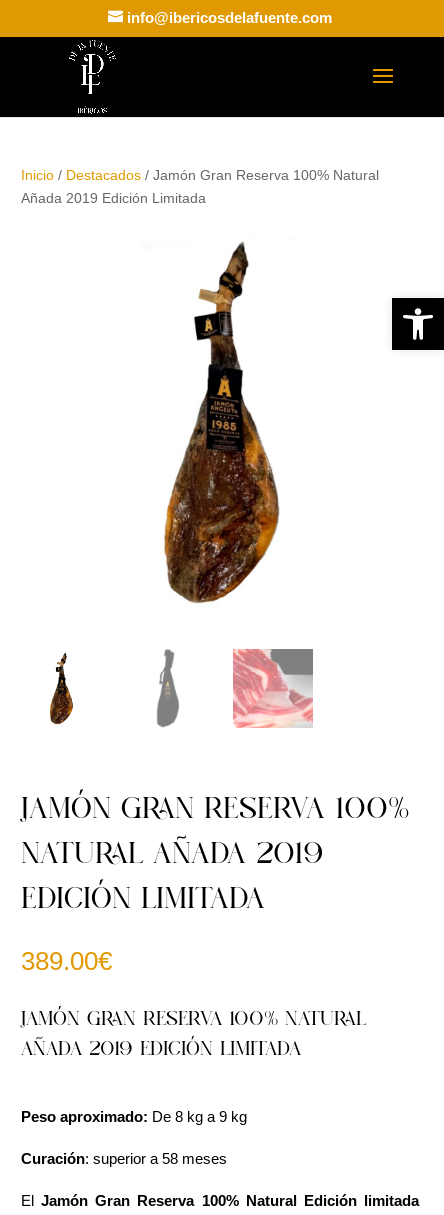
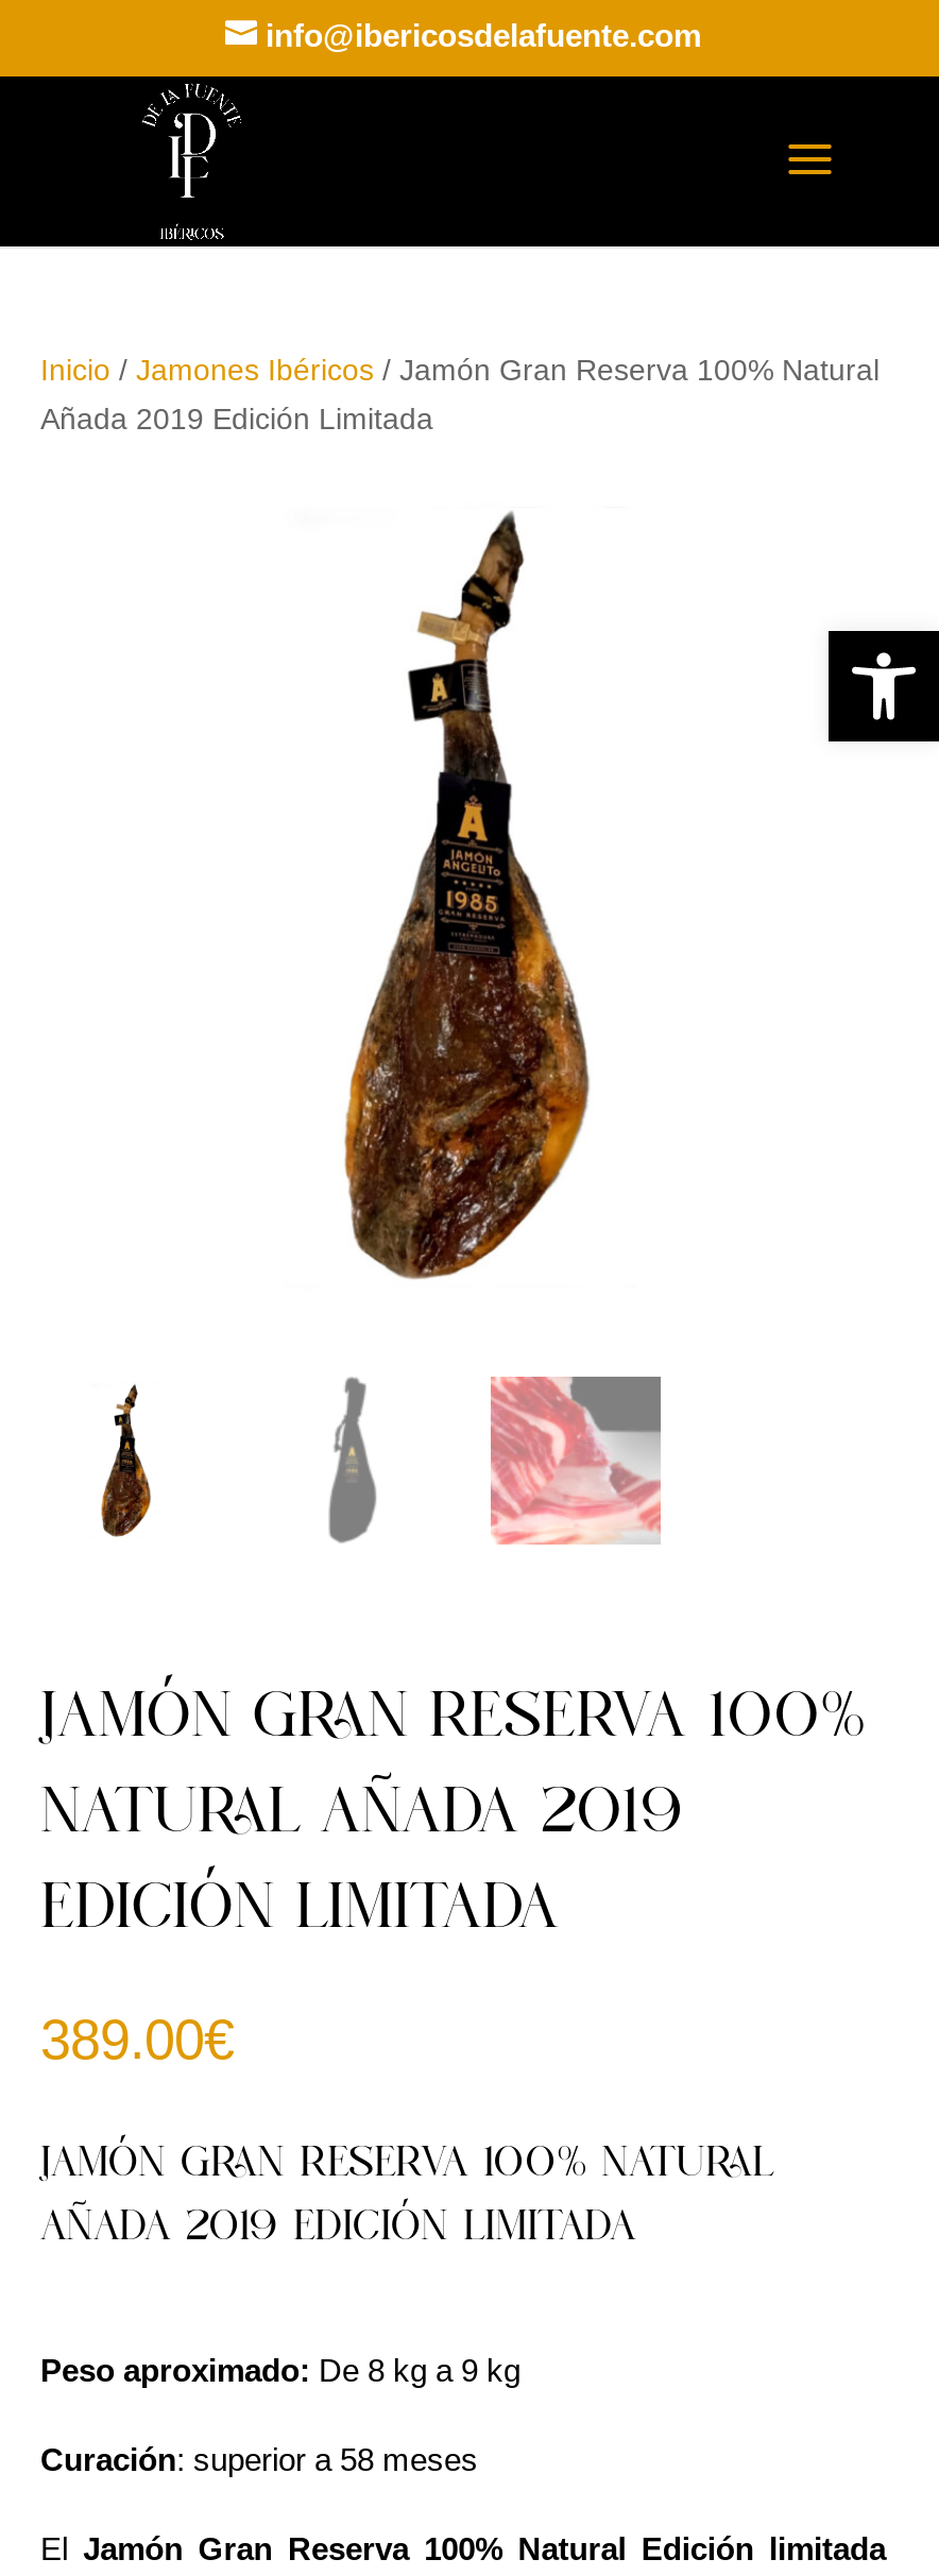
- Inicio / Destacados / Jamón Gran Reserva 100% Natural
+ Inicio / Jamones Ibéricos / Jamón Gran Reserva 100% Natural
